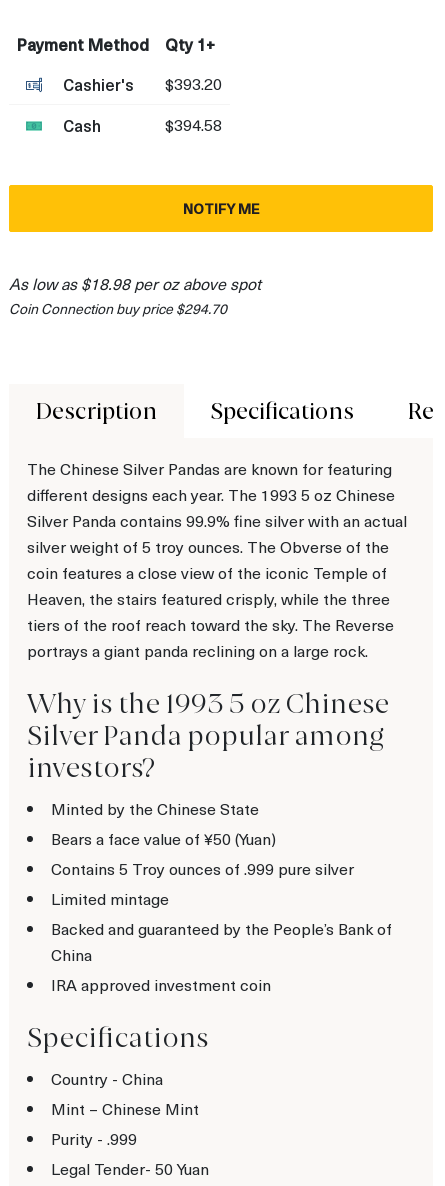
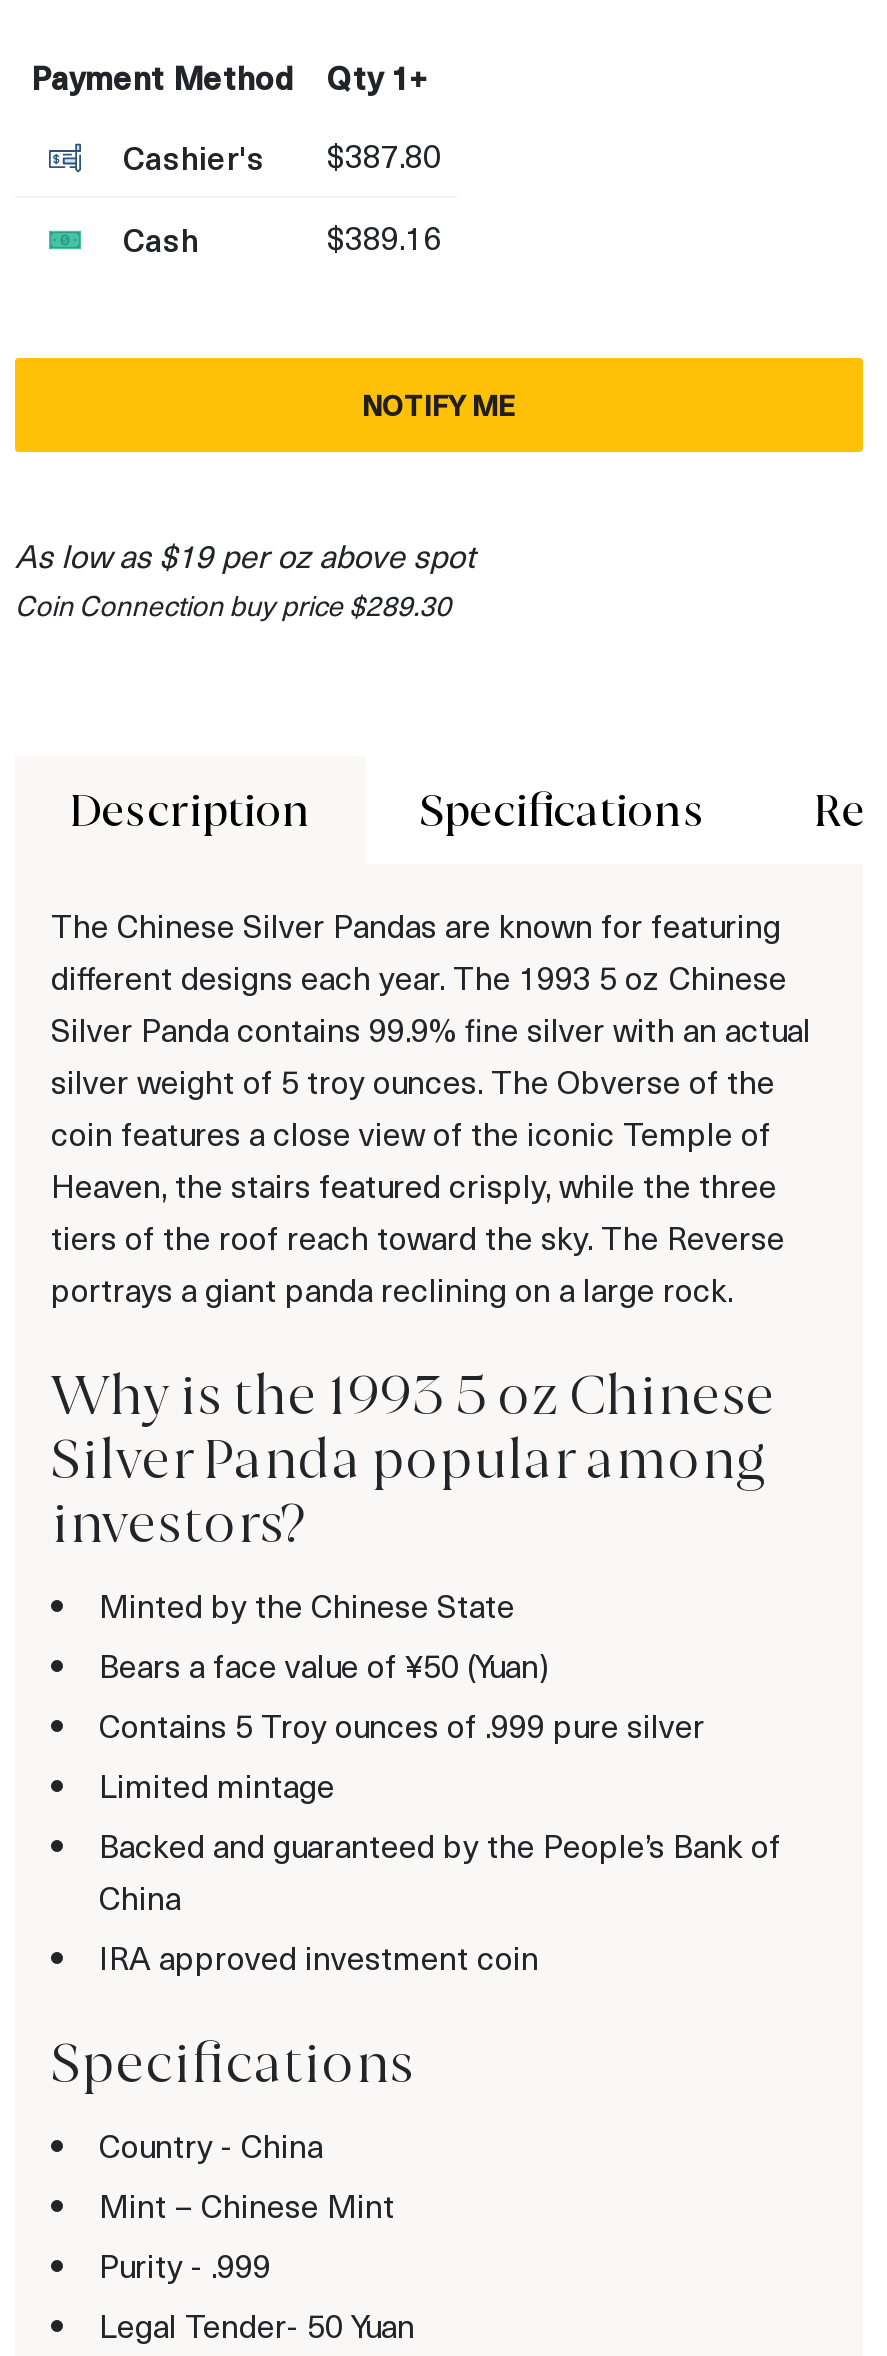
- Cashier's $393.20
+ Cashier's $387.80

- $394.58
+ $389.16

- As low as $18.98 per oz above spot
+ As low as $19 per oz above spot

- Coin Connection buy price $294.70
+ Coin Connection buy price $289.30
